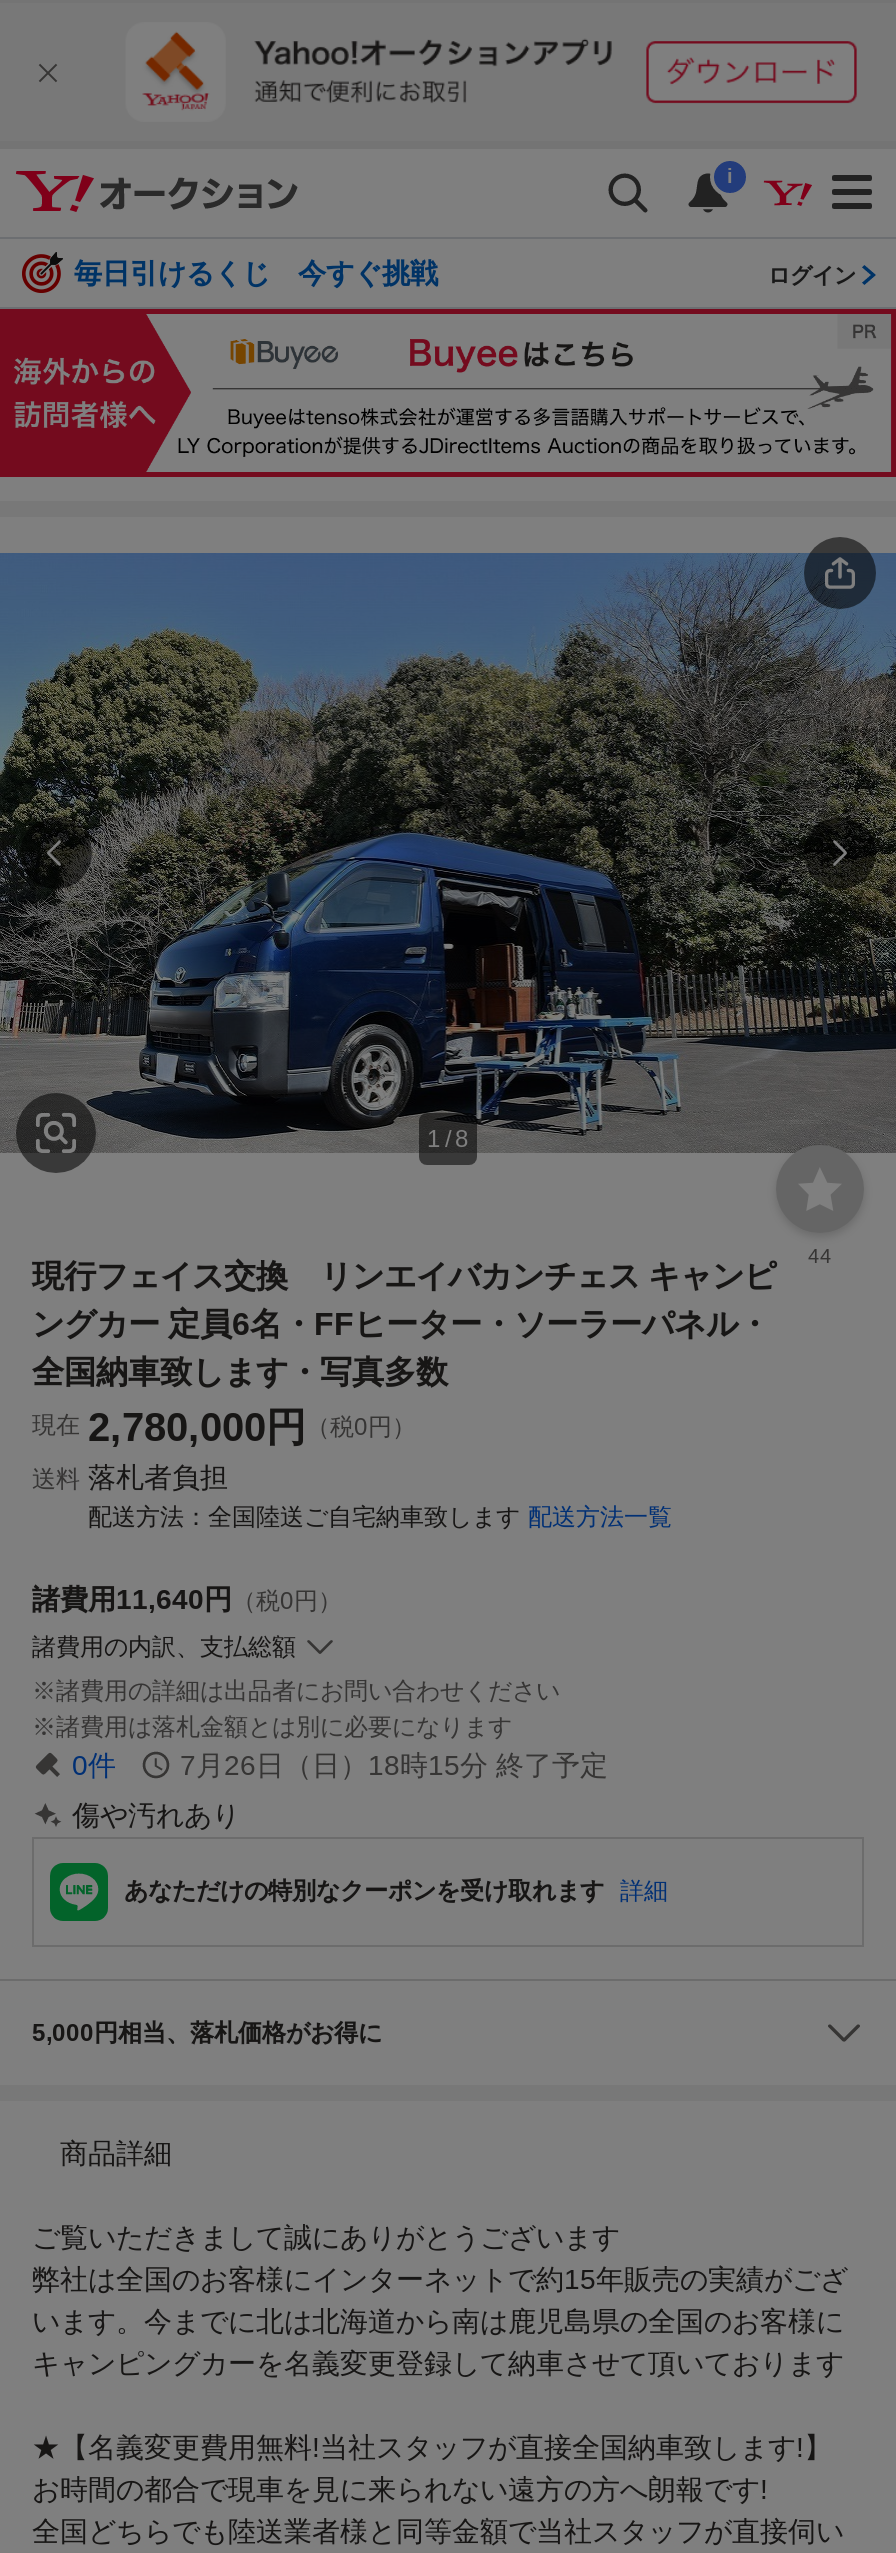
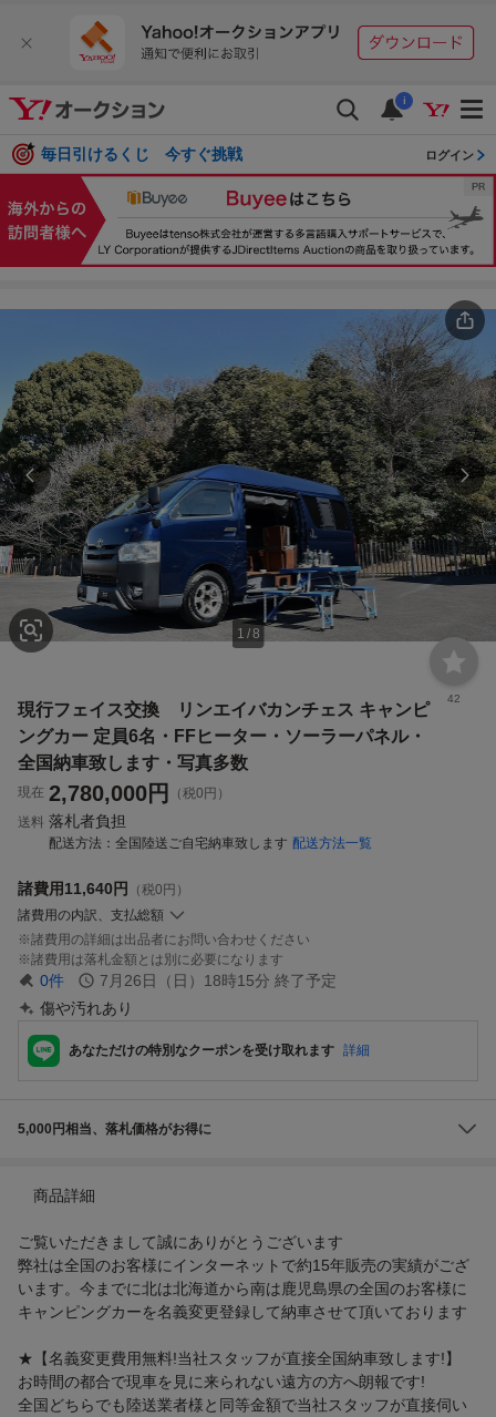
- 44
+ 42
